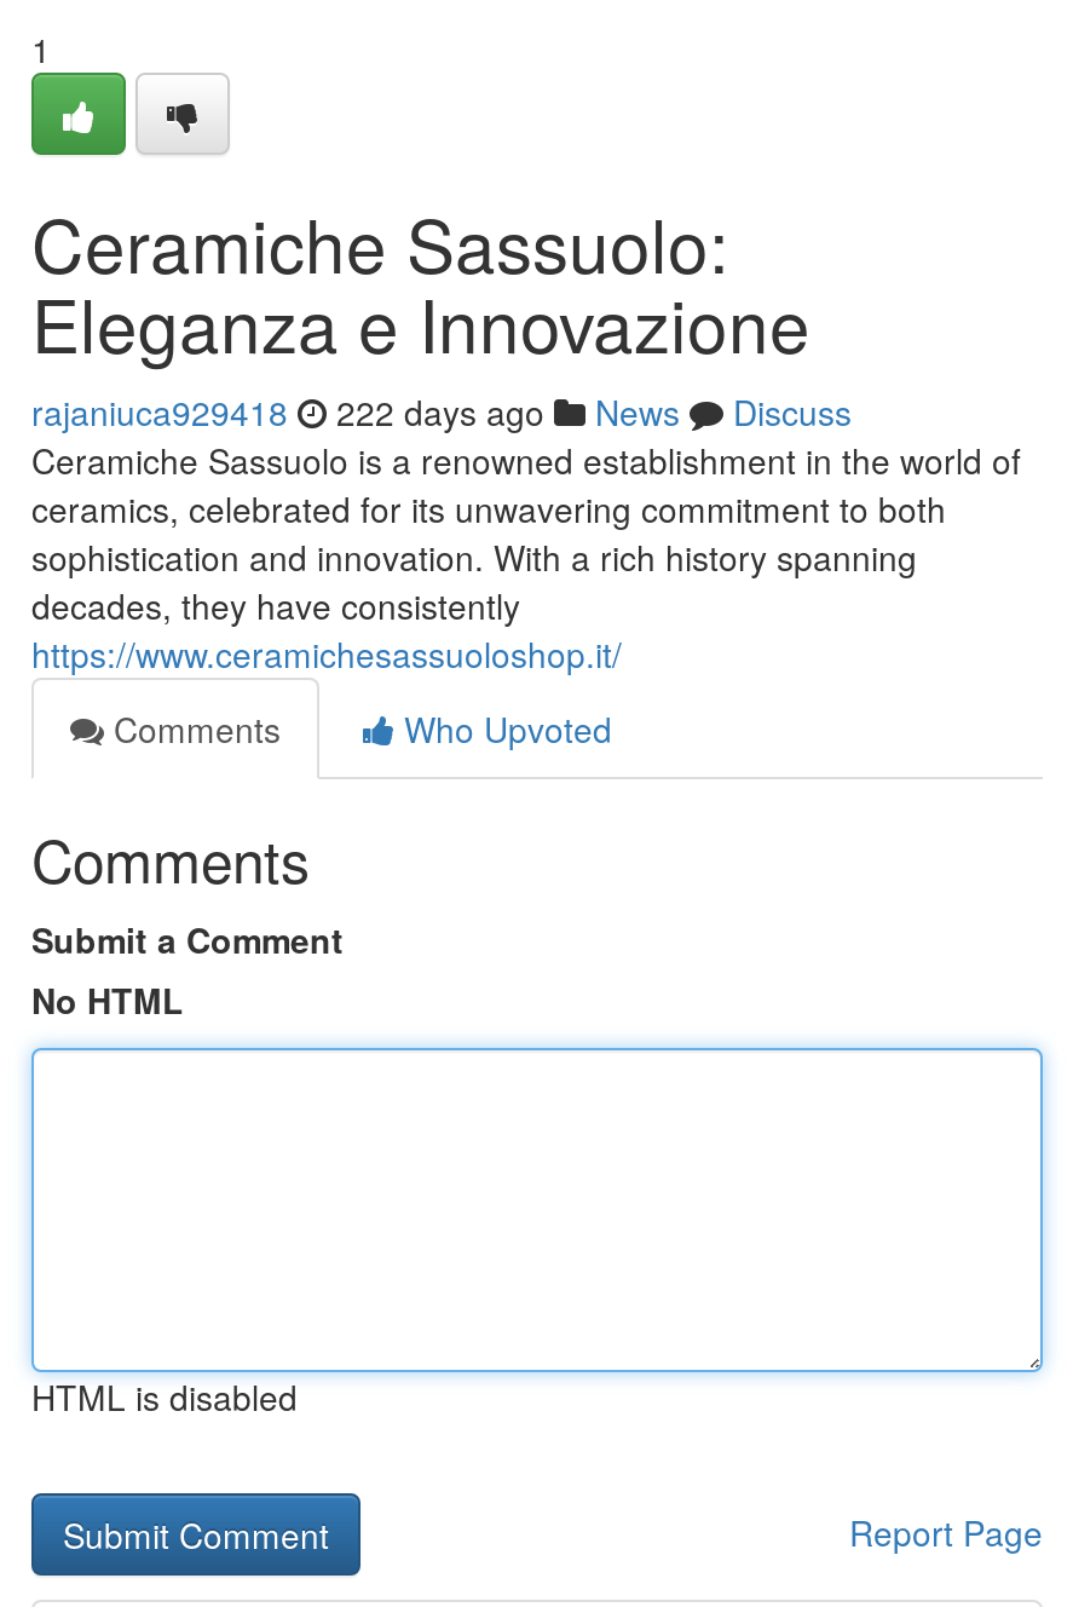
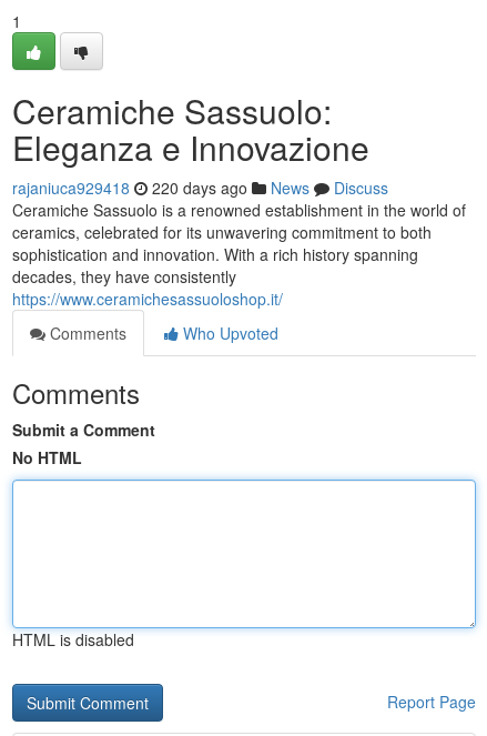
- rajaniuca929418 222 days ago News Discuss
+ rajaniuca929418 220 days ago News Discuss
